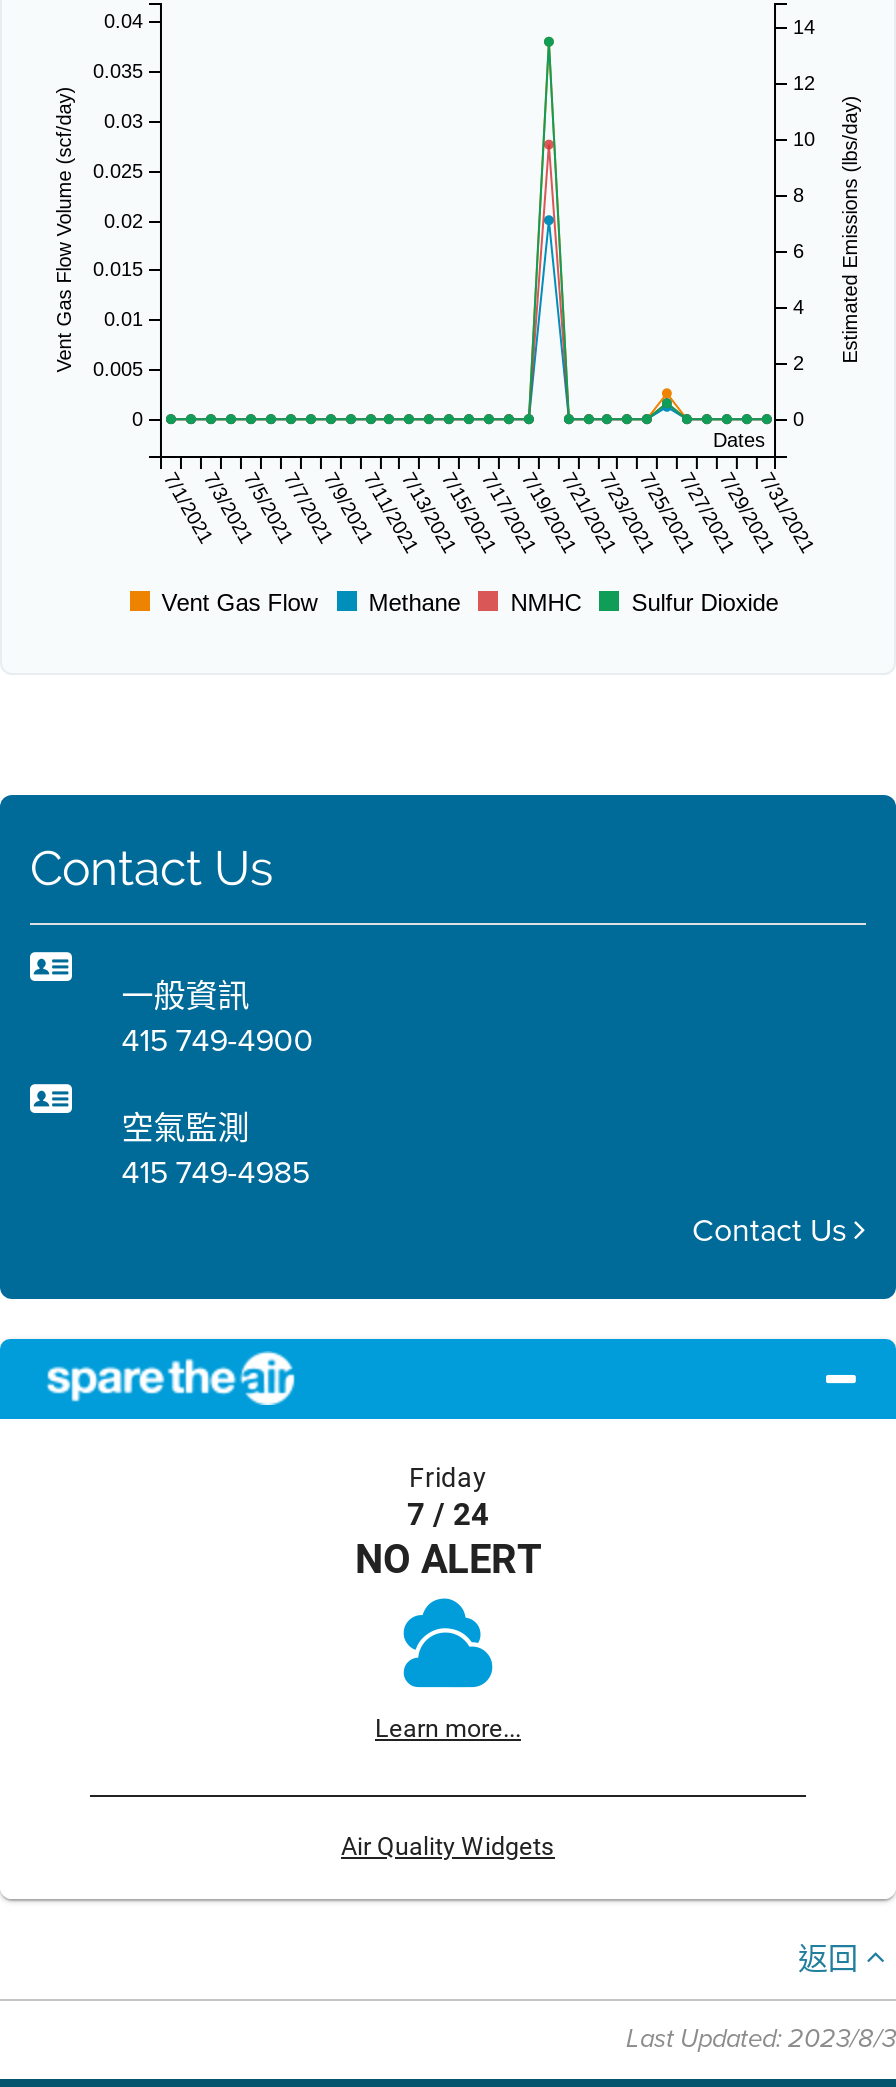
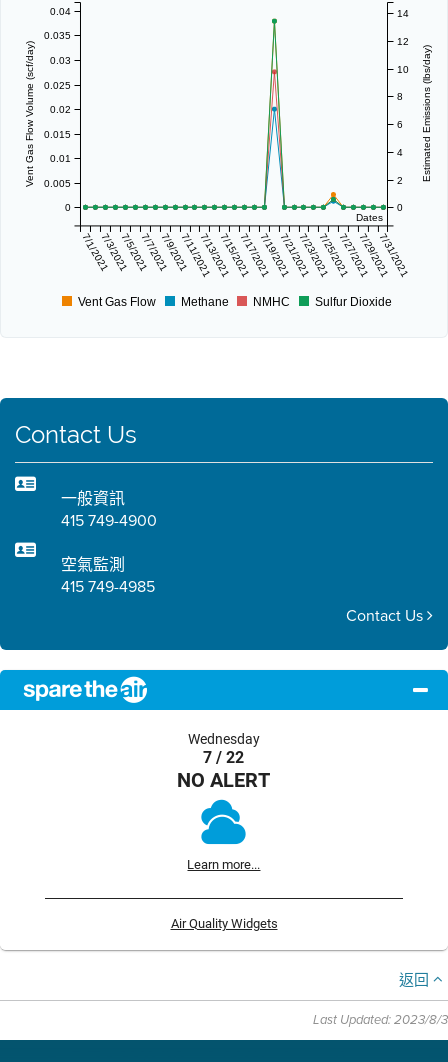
- Friday
- 7 / 24
+ Wednesday
+ 7 / 22
